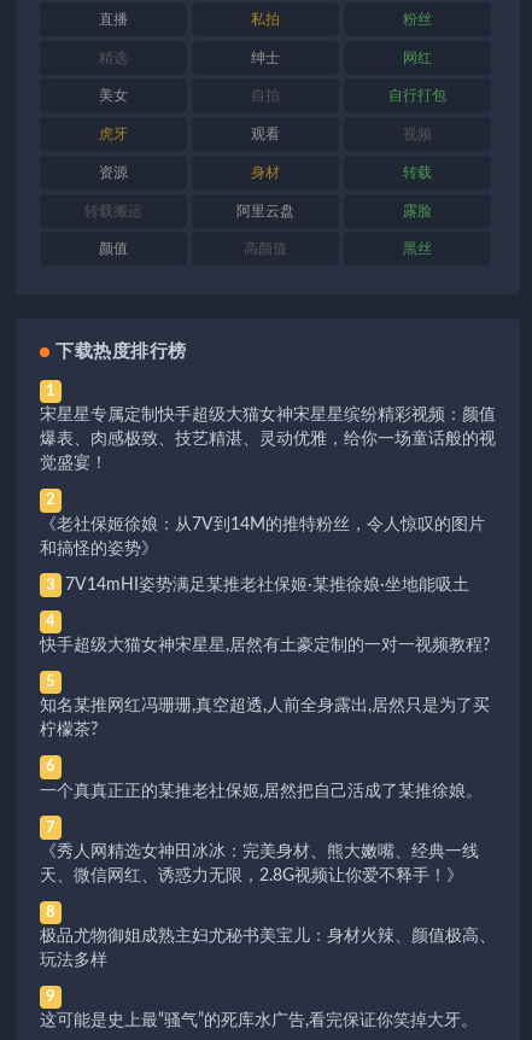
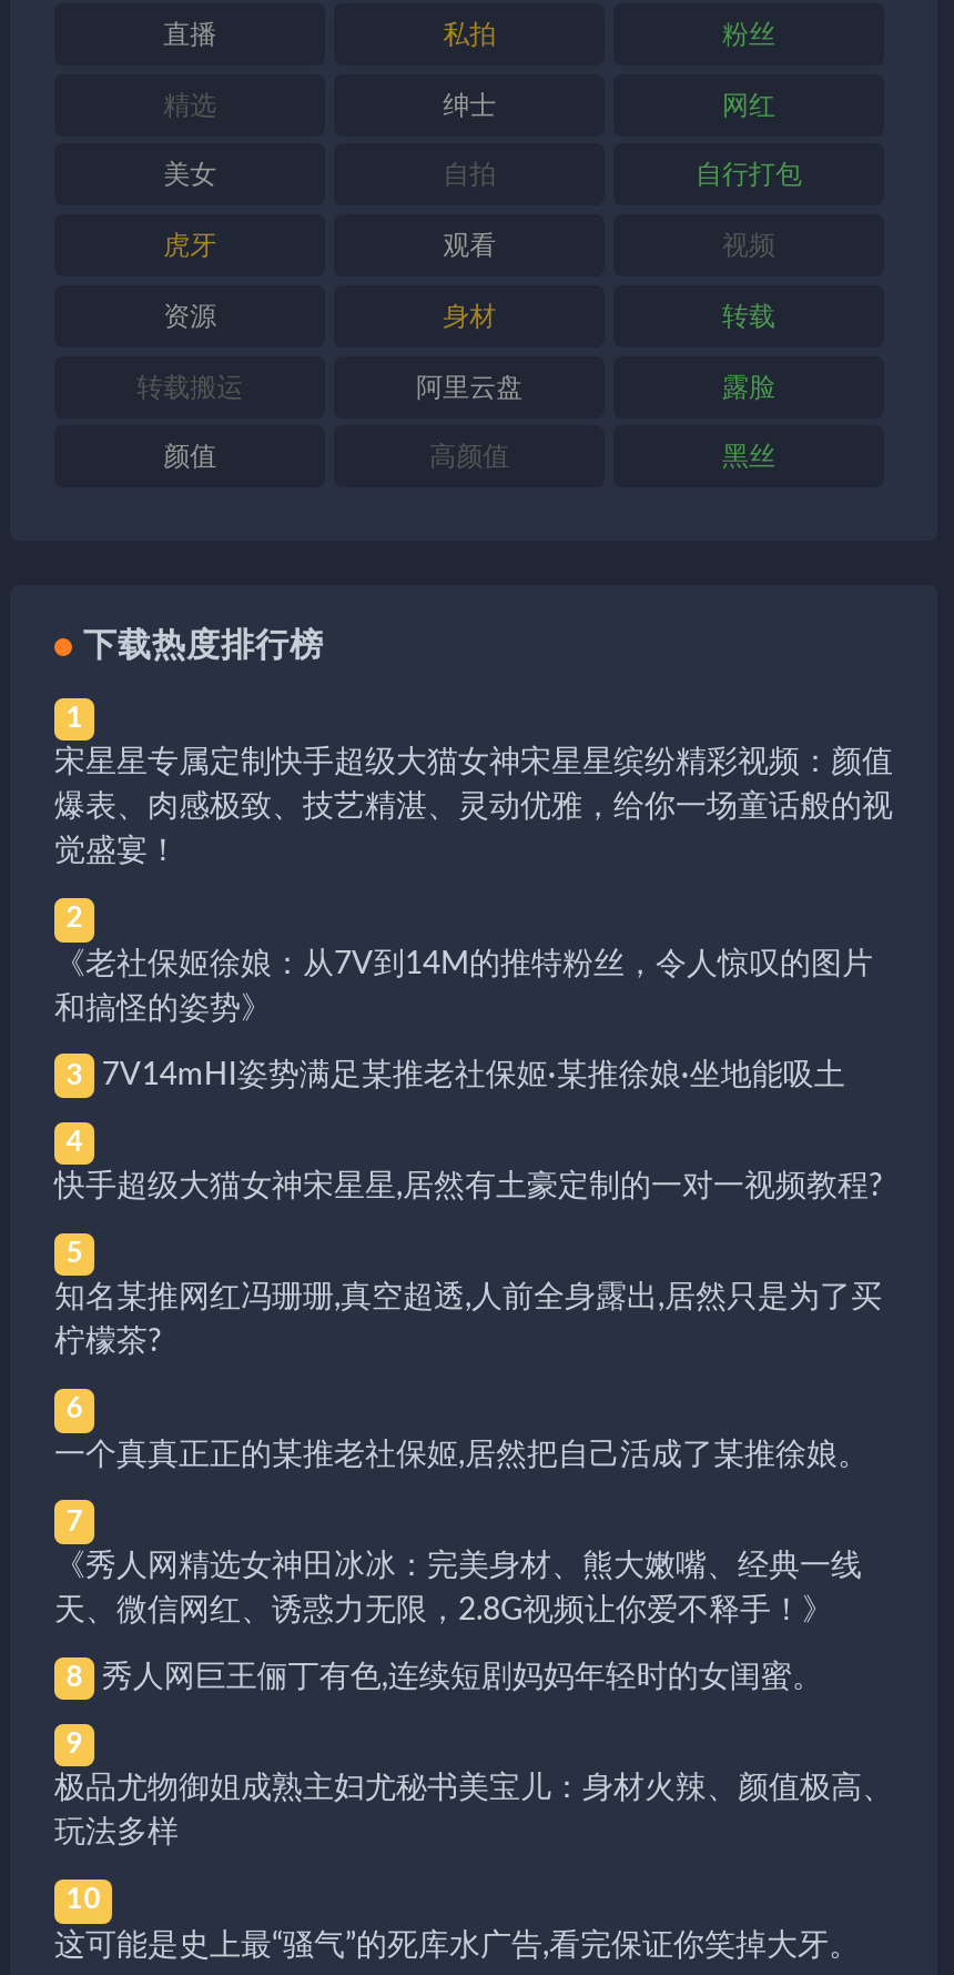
+ 秀人网巨王俪丁有色,连续短剧妈妈年轻时的女闺蜜。
+ 9

- 9
+ 10
